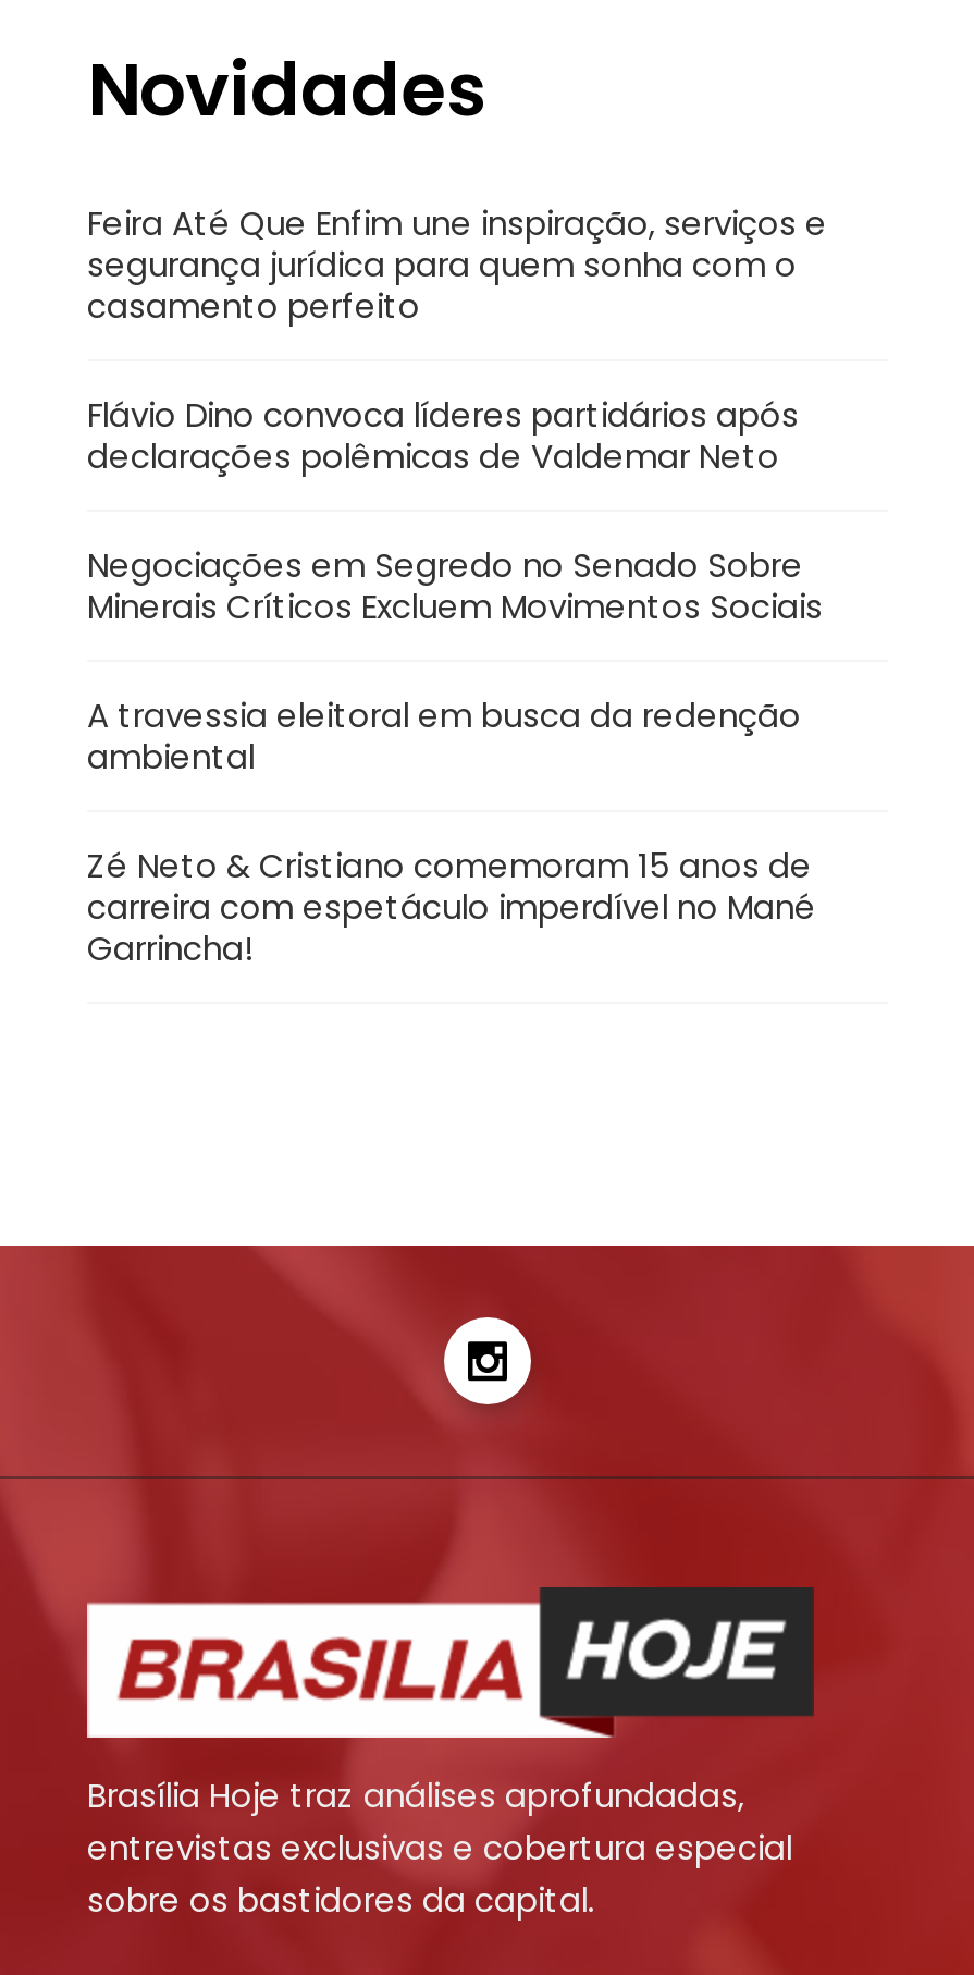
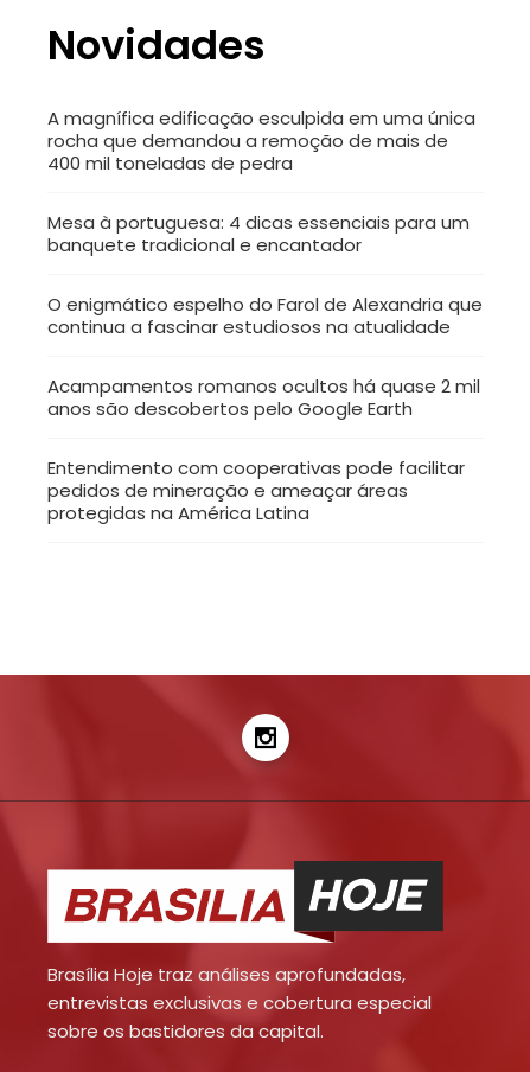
- Feira Até Que Enfim une inspiração, serviços e
- segurança jurídica para quem sonha com o
- casamento perfeito
+ A magnífica edificação esculpida em uma única
+ rocha que demandou a remoção de mais de
+ 400 mil toneladas de pedra

- Flávio Dino convoca líderes partidários após
- declarações polêmicas de Valdemar Neto
+ Mesa à portuguesa: 4 dicas essenciais para um
+ banquete tradicional e encantador

- Negociações em Segredo no Senado Sobre
- Minerais Críticos Excluem Movimentos Sociais
+ O enigmático espelho do Farol de Alexandria que
+ continua a fascinar estudiosos na atualidade

- A travessia eleitoral em busca da redenção
- ambiental
+ Acampamentos romanos ocultos há quase 2 mil
+ anos são descobertos pelo Google Earth

- Zé Neto & Cristiano comemoram 15 anos de
- carreira com espetáculo imperdível no Mané
- Garrincha!
+ Entendimento com cooperativas pode facilitar
+ pedidos de mineração e ameaçar áreas
+ protegidas na América Latina
